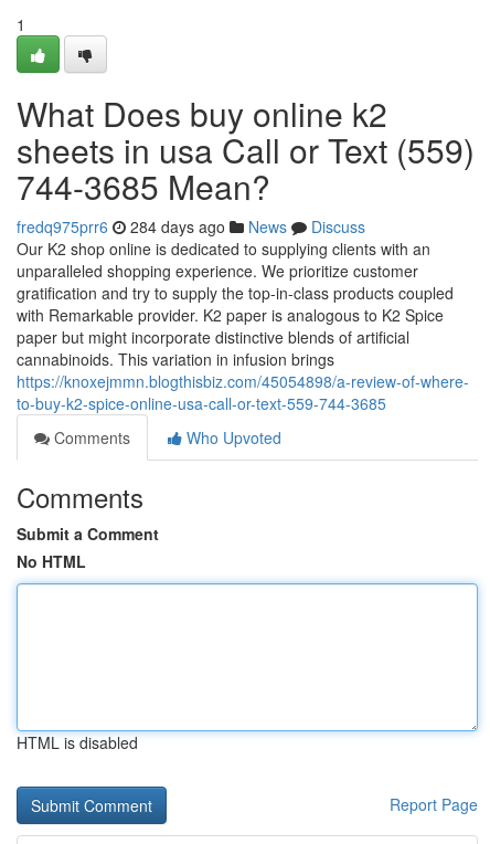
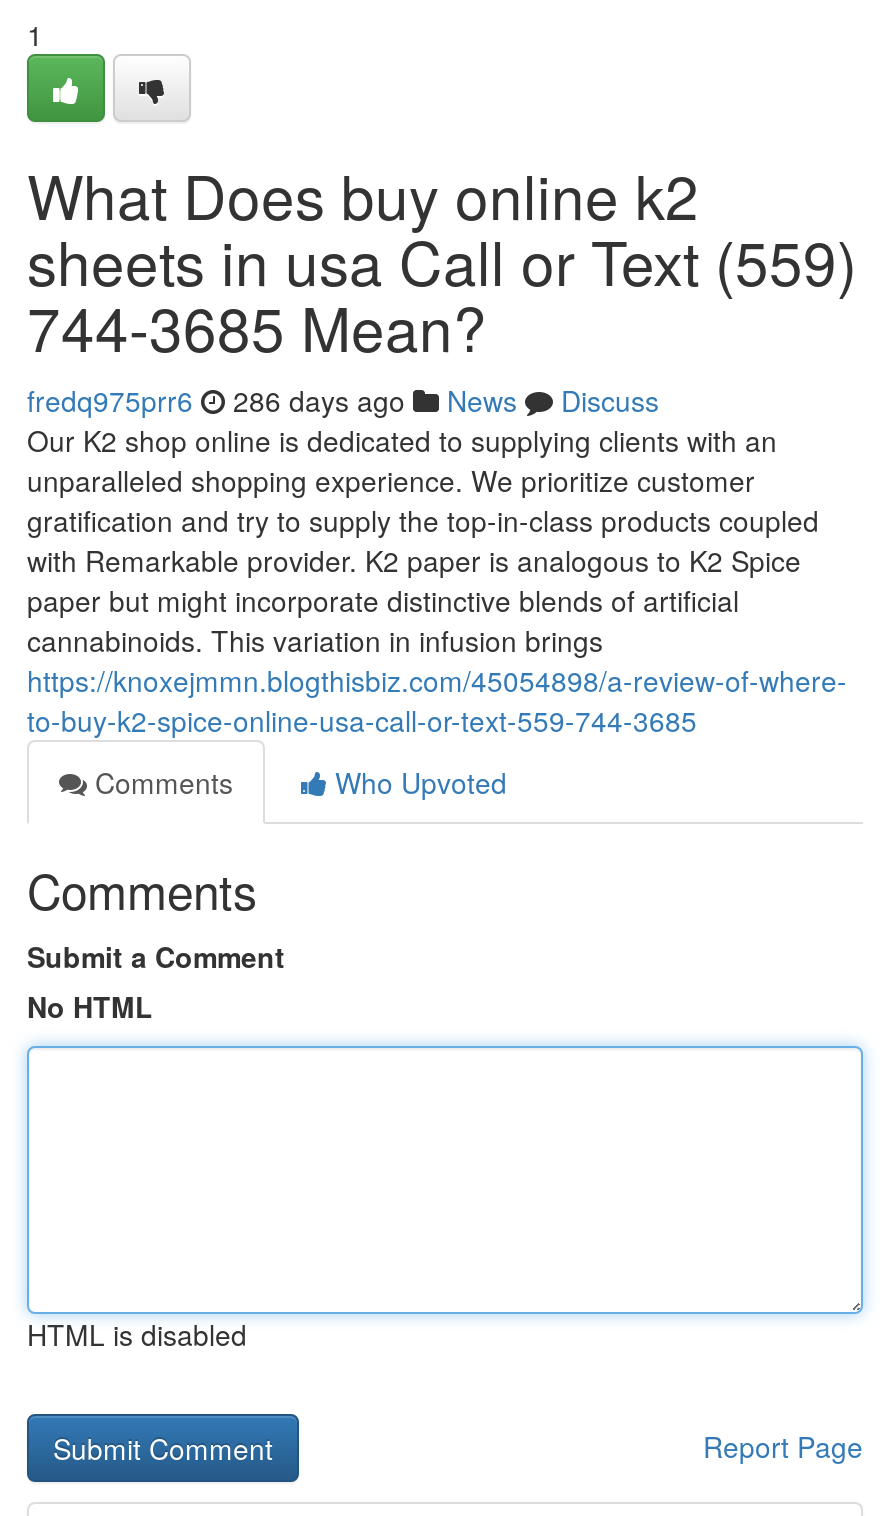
- fredq975prr6 284 days ago News Discuss
+ fredq975prr6 286 days ago News Discuss
